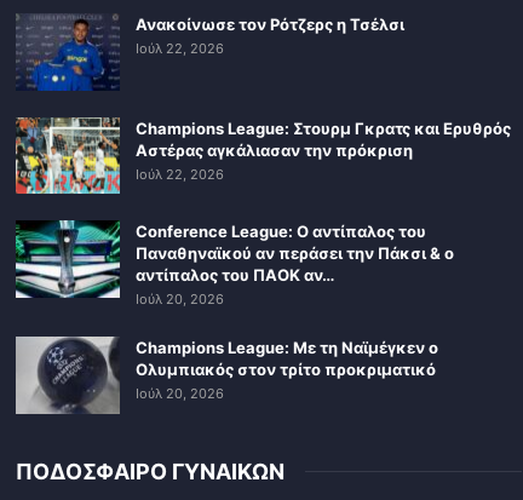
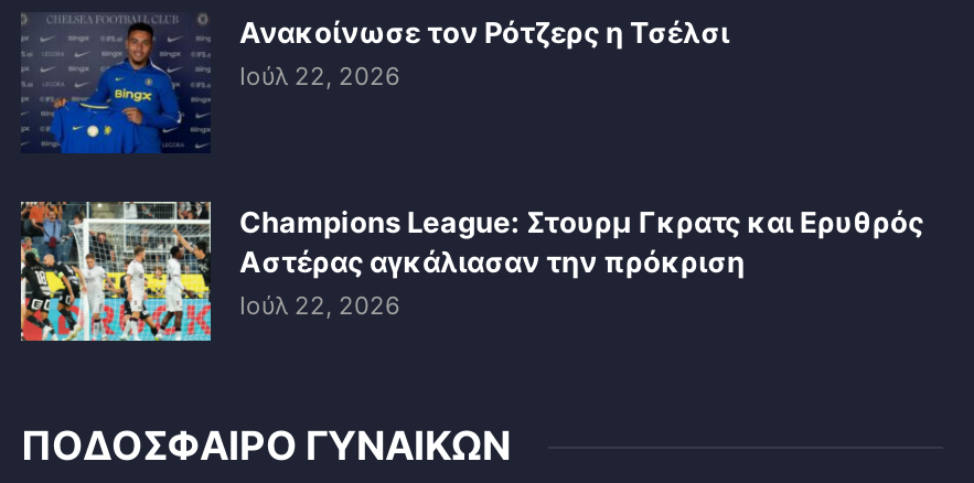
- [image]
- Conference League: Ο αντίπαλος του
- Παναθηναϊκού αν περάσει την Πάκσι & ο
- αντίπαλος του ΠΑΟΚ αν…
- Ιούλ 20, 2026
- Champions League: Με τη Ναϊμέγκεν ο
- Ολυμπιακός στον τρίτο προκριματικό
- Ιούλ 20, 2026

- [image]
